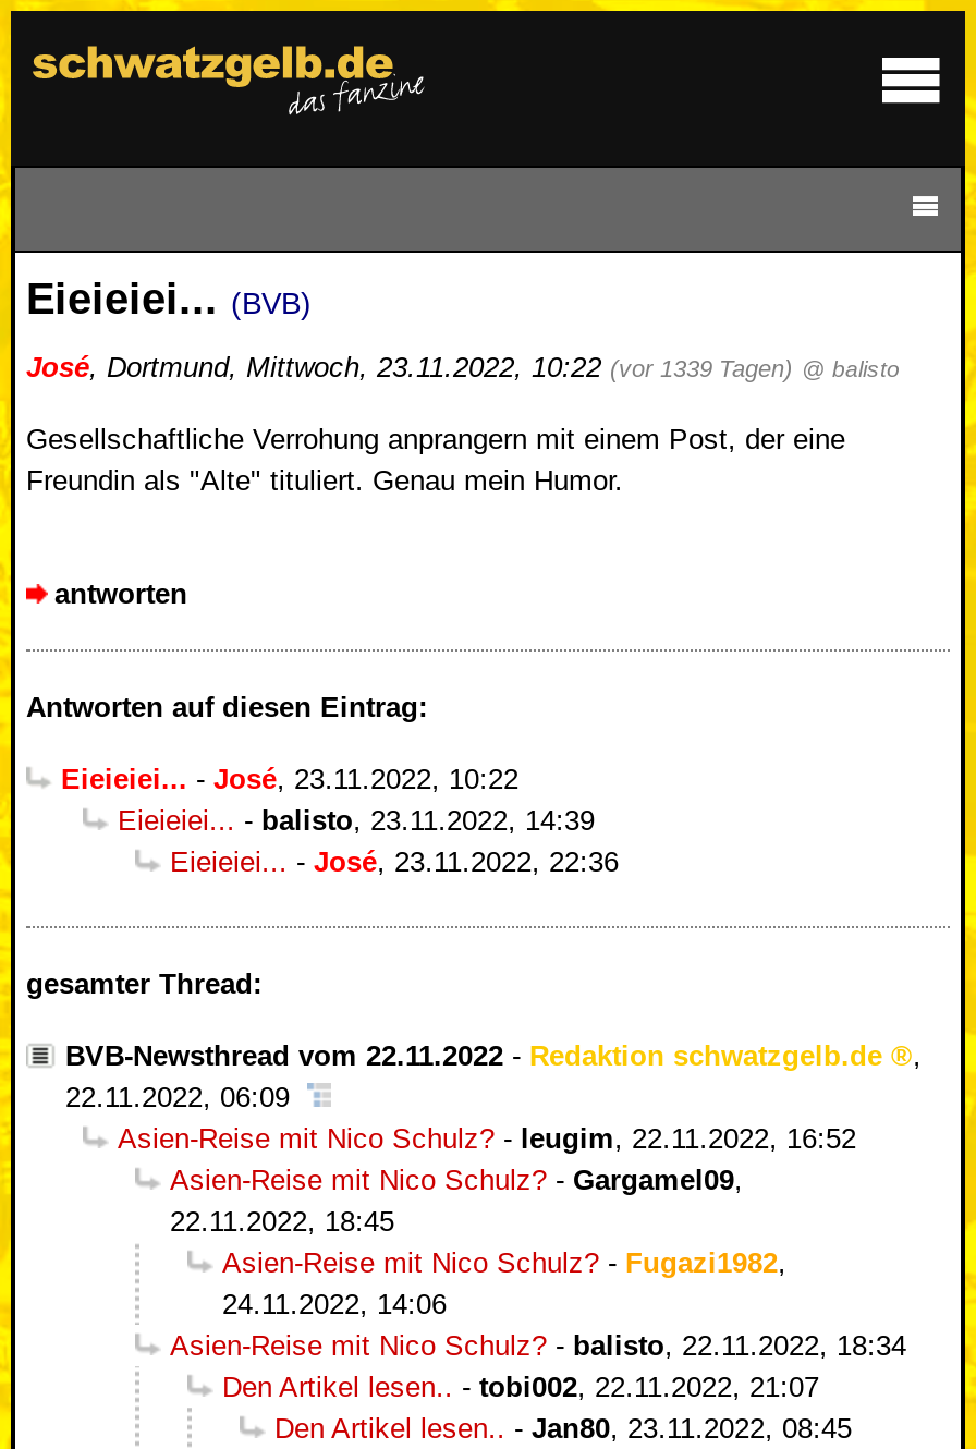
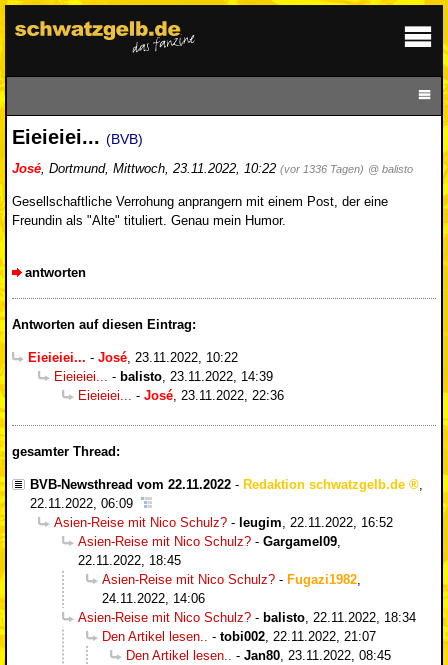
- José, Dortmund, Mittwoch, 23.11.2022, 10:22 (vor 1339 Tagen) @ balisto
+ José, Dortmund, Mittwoch, 23.11.2022, 10:22 (vor 1336 Tagen) @ balisto
